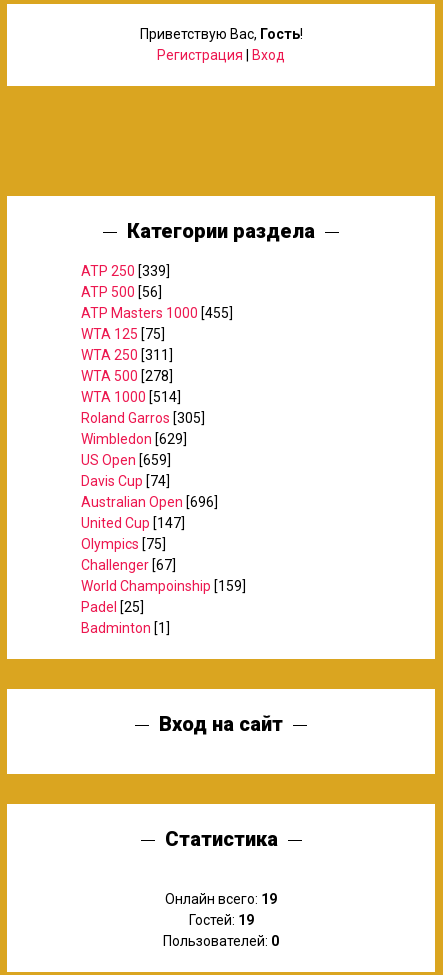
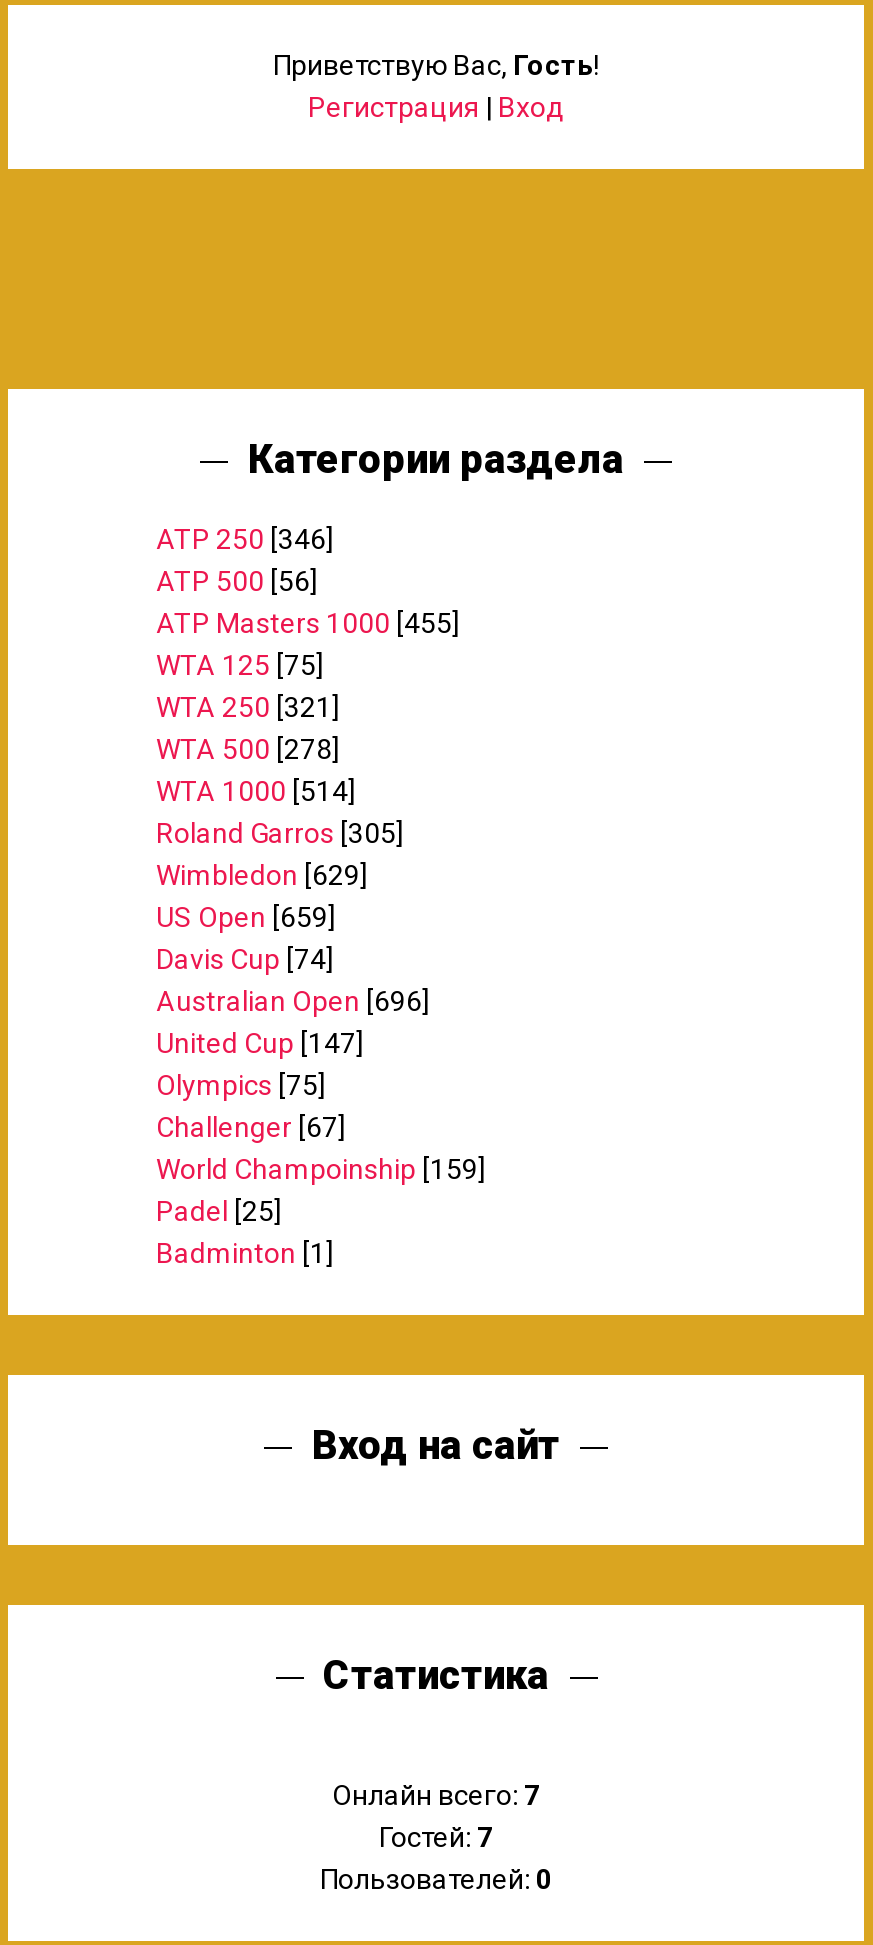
- ATP 250 [339]
+ ATP 250 [346]

- WTA 250 [311]
+ WTA 250 [321]

- Онлайн всего: 19
+ Онлайн всего: 7

- Гостей: 19
+ Гостей: 7
